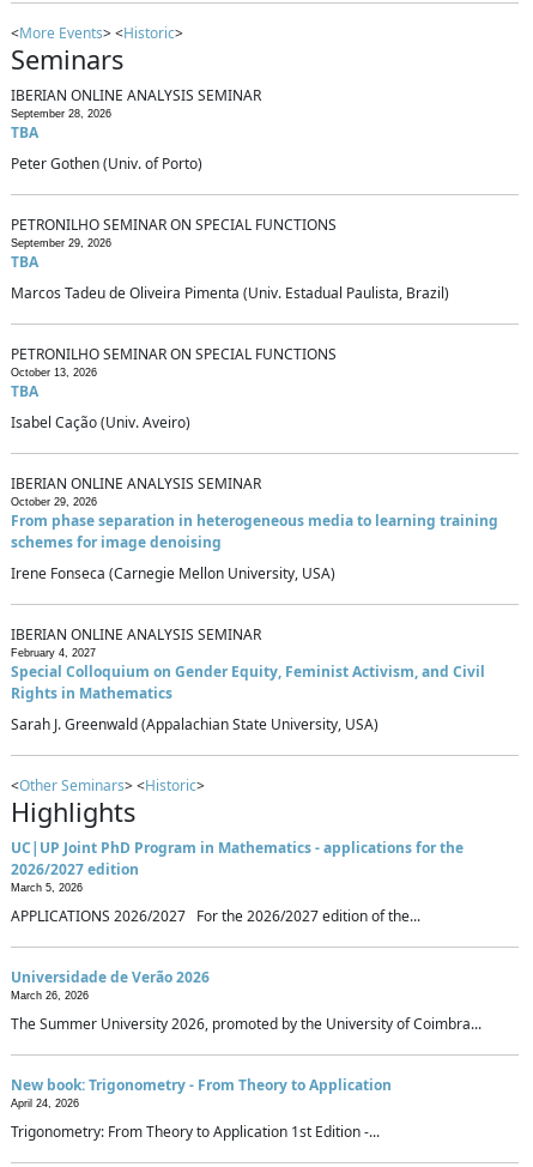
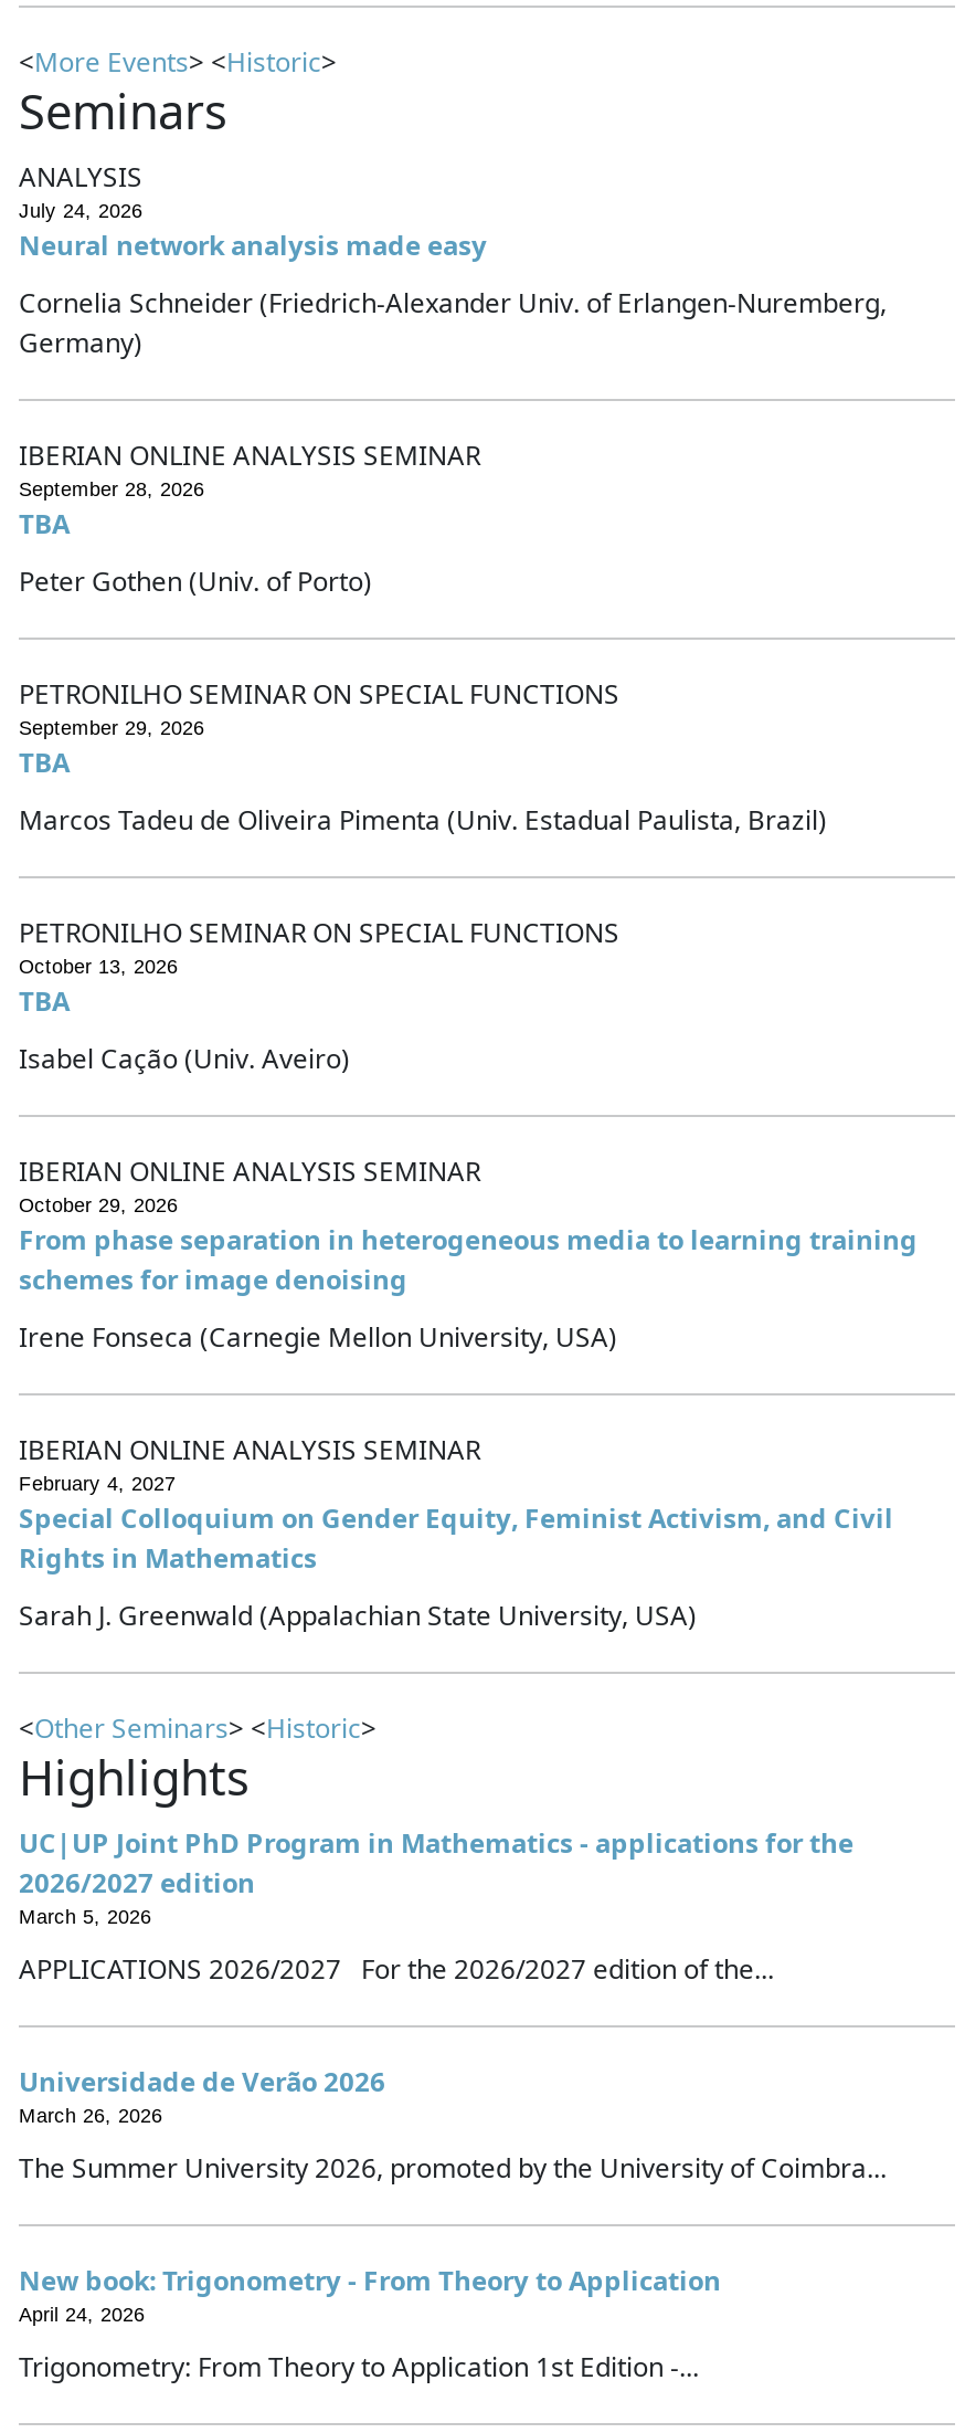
+ ANALYSIS
+ July 24, 2026
+ Neural network analysis made easy
+ Cornelia Schneider (Friedrich-Alexander Univ. of Erlangen-Nuremberg,
+ Germany)
